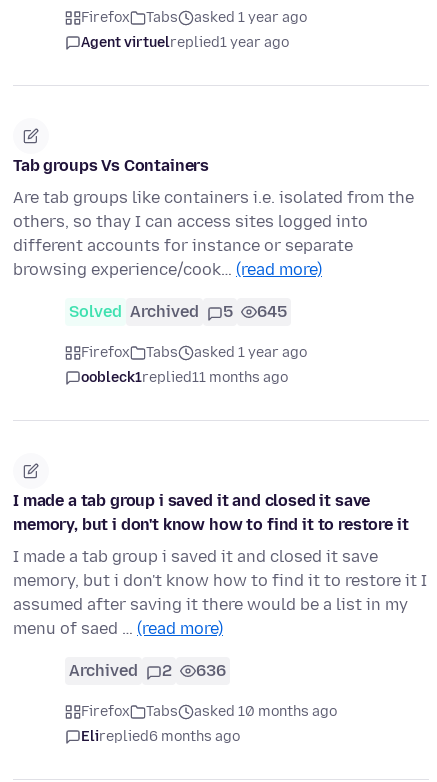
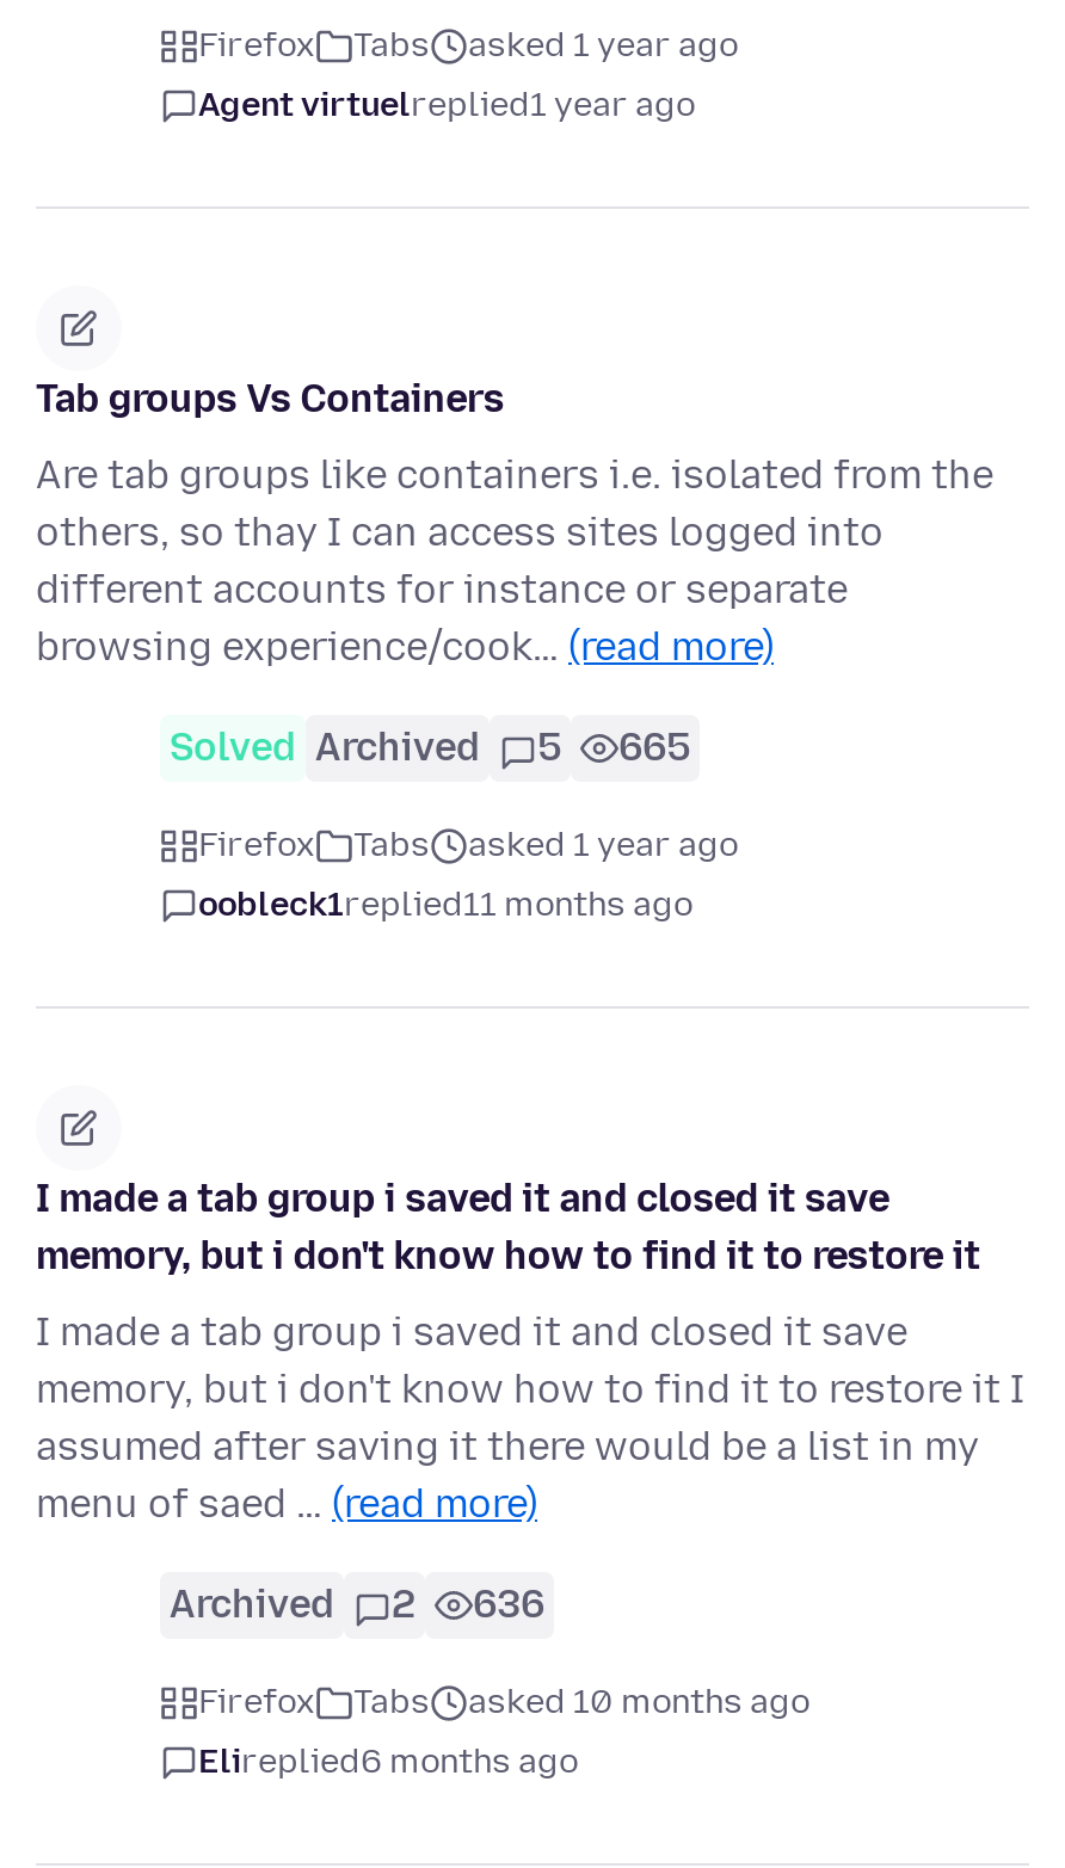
- Solved Archived 5 645
+ Solved Archived 5 665
